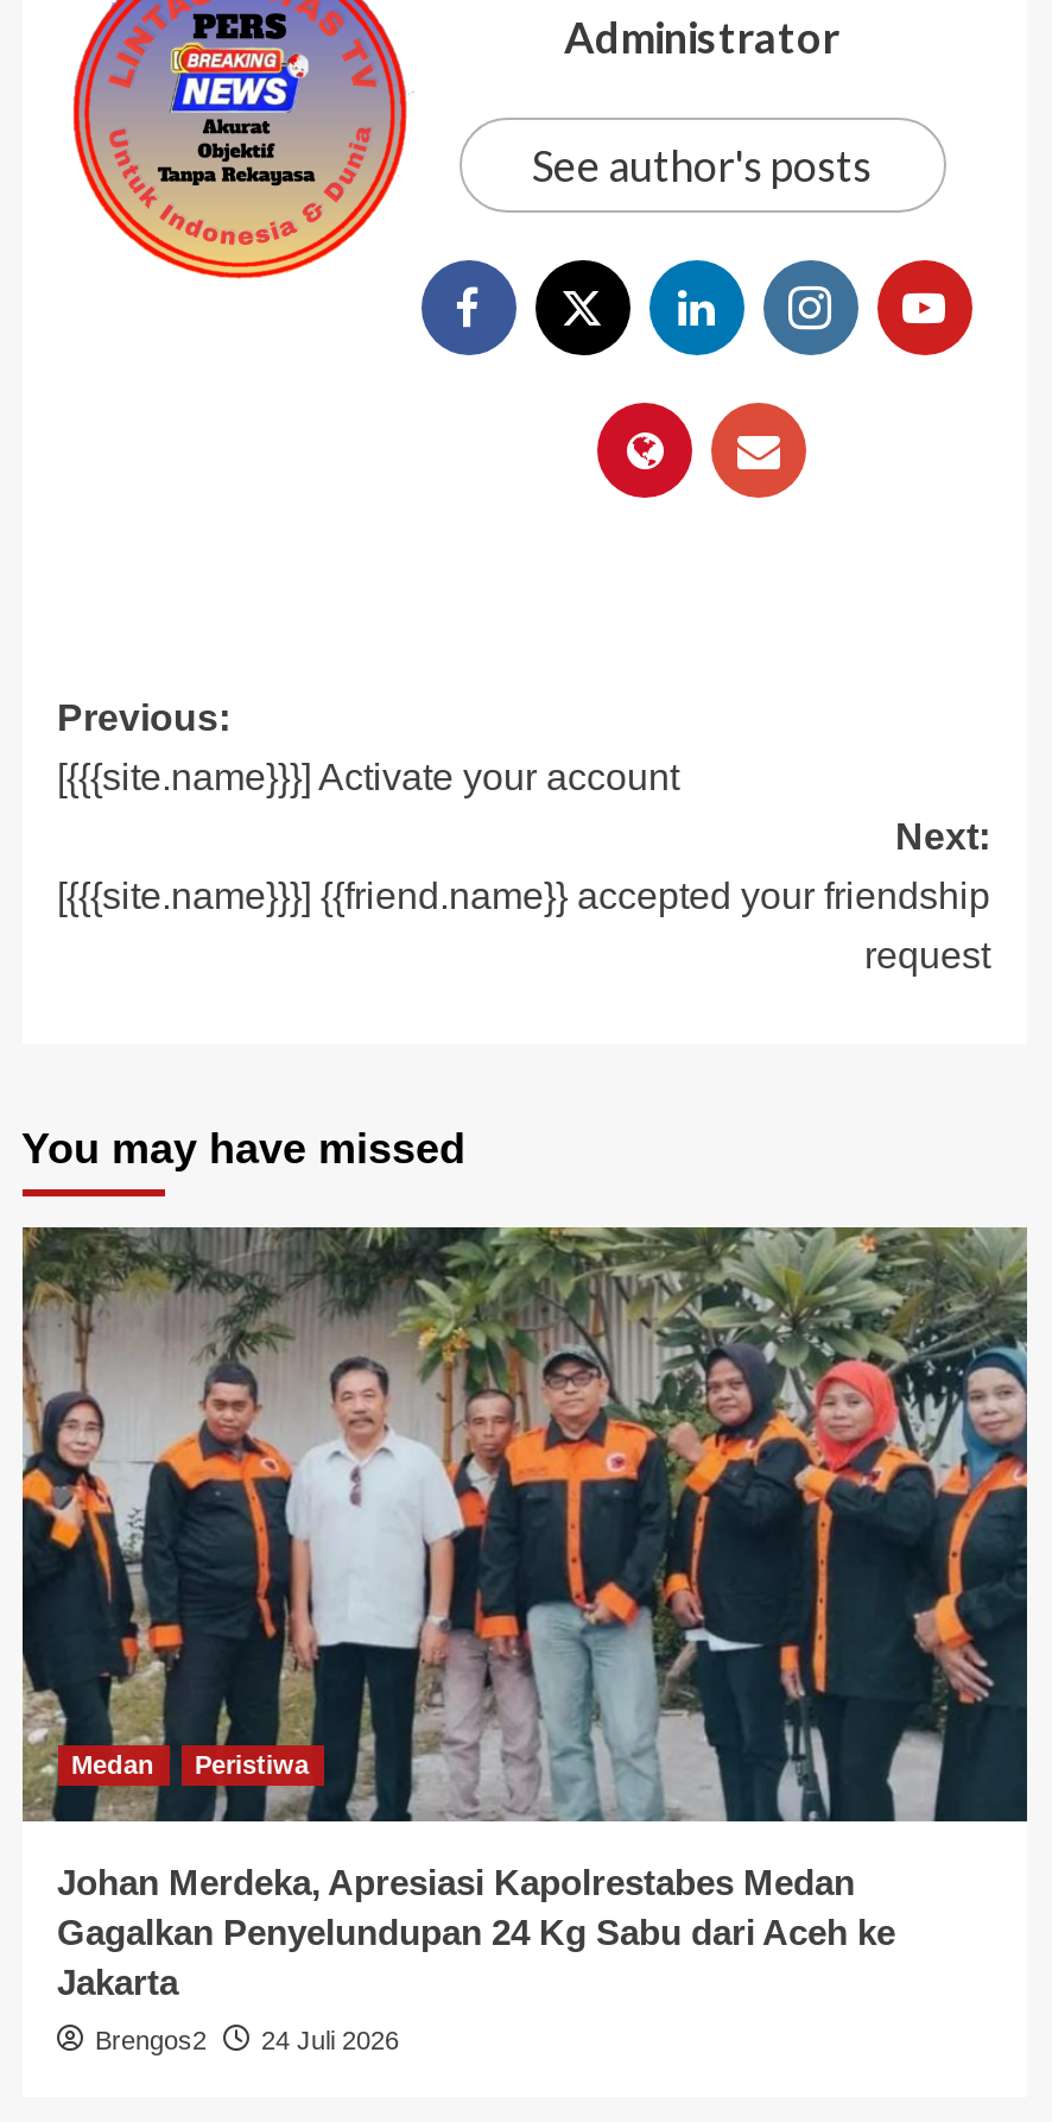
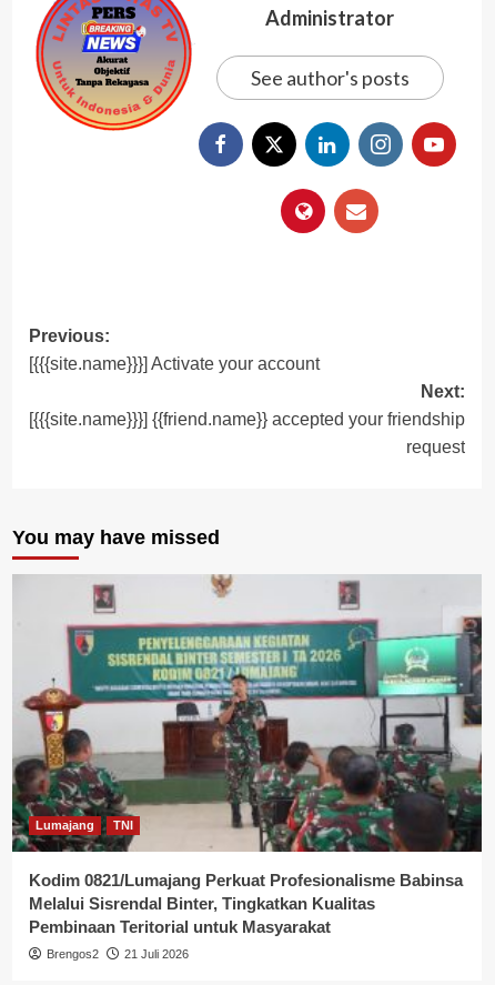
- [image]
- Medan
- Peristiwa
+ [image]
+ Lumajang
+ TNI

- Johan Merdeka, Apresiasi Kapolrestabes Medan
- Gagalkan Penyelundupan 24 Kg Sabu dari Aceh ke
- Jakarta
+ Kodim 0821/Lumajang Perkuat Profesionalisme Babinsa
+ Melalui Sisrendal Binter, Tingkatkan Kualitas
+ Pembinaan Teritorial untuk Masyarakat

- Brengos2 24 Juli 2026
+ Brengos2 21 Juli 2026
